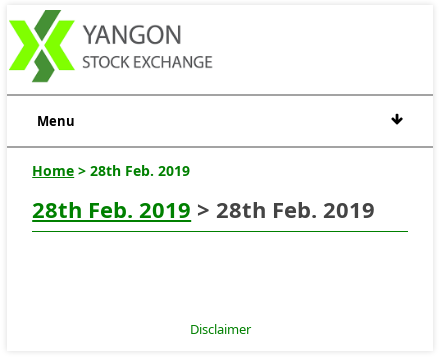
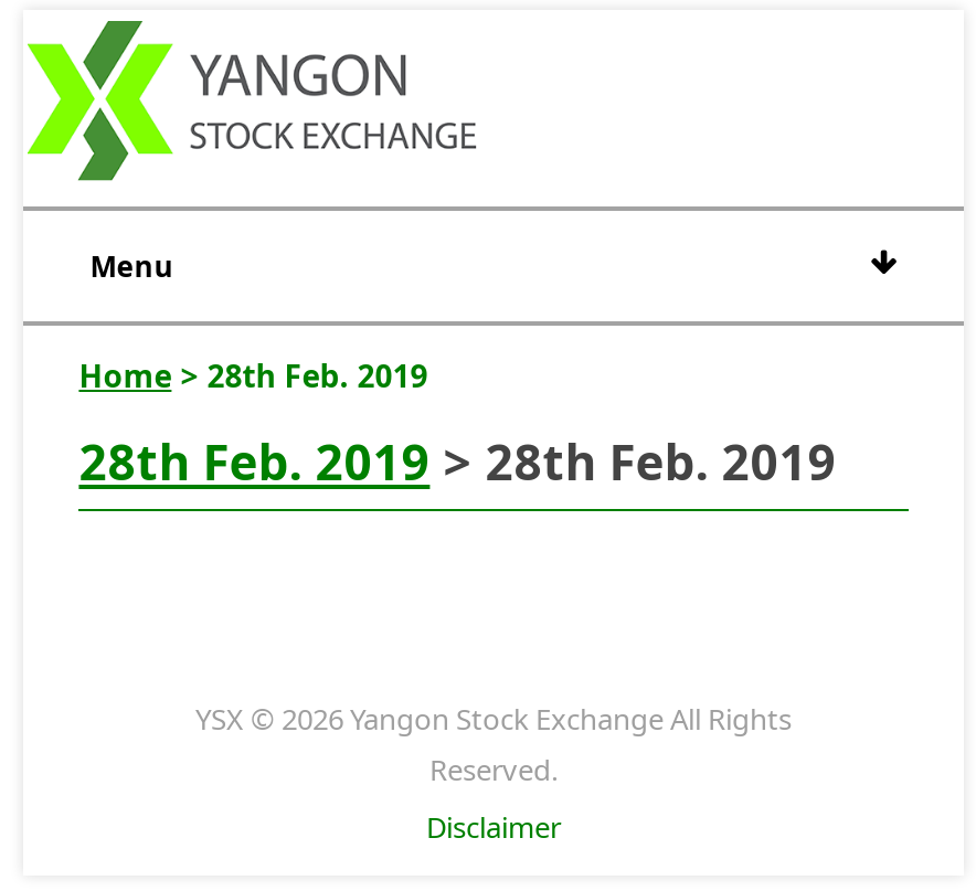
+ YSX © 2026 Yangon Stock Exchange All Rights
+ Reserved.
